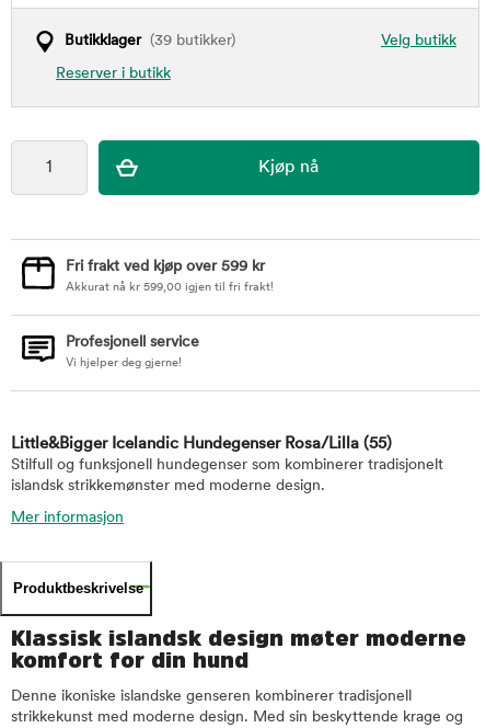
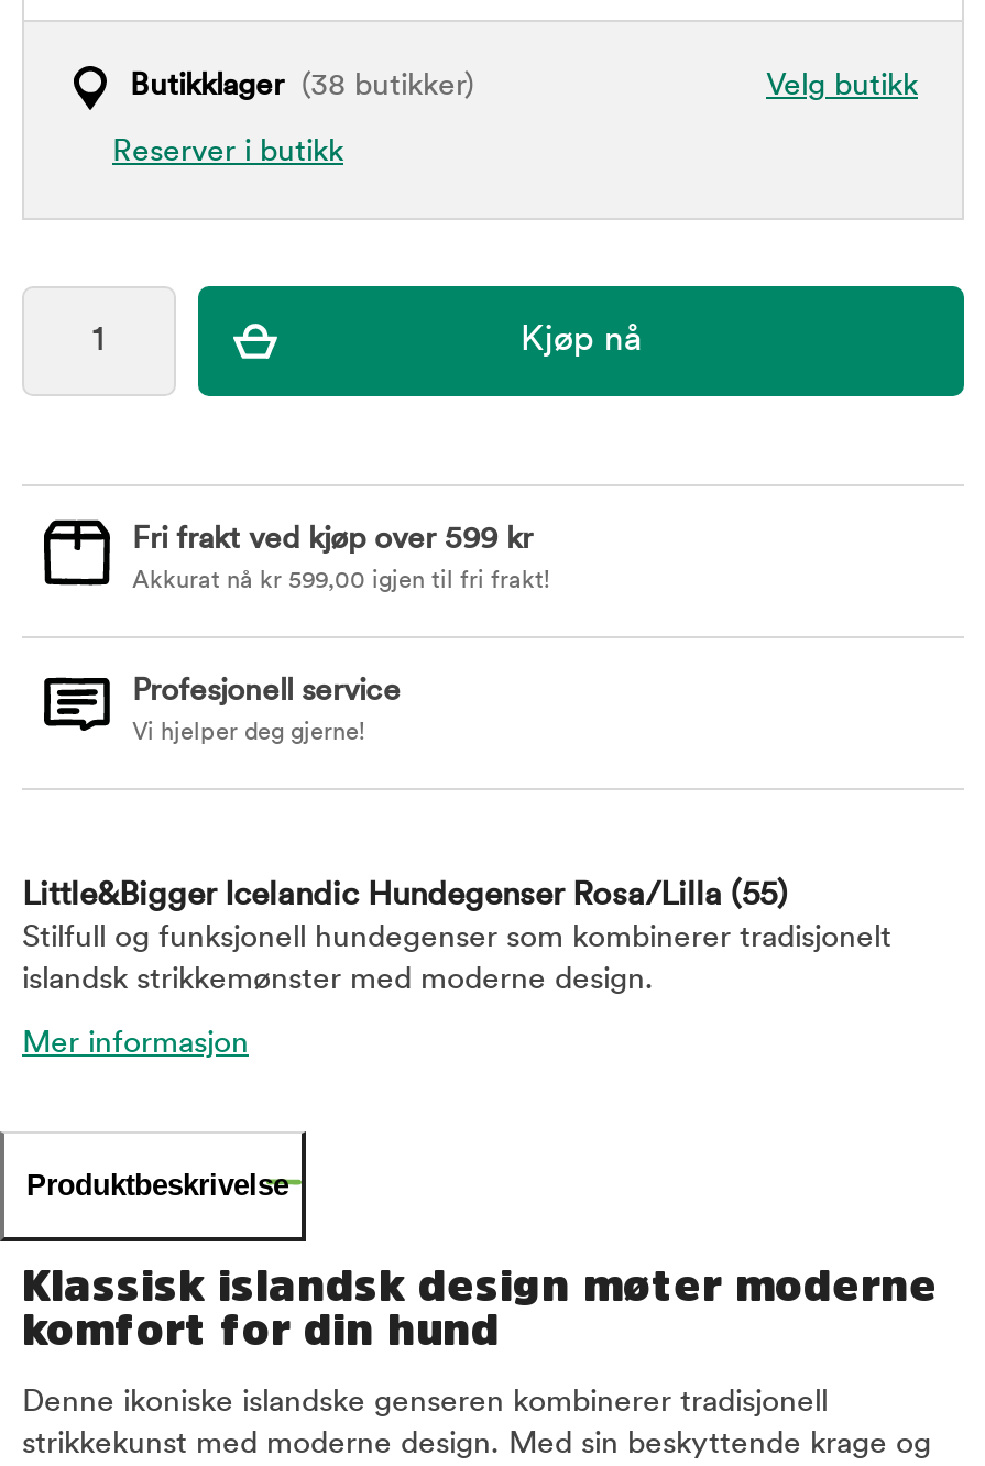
- Butikklager (39 butikker)
+ Butikklager (38 butikker)
